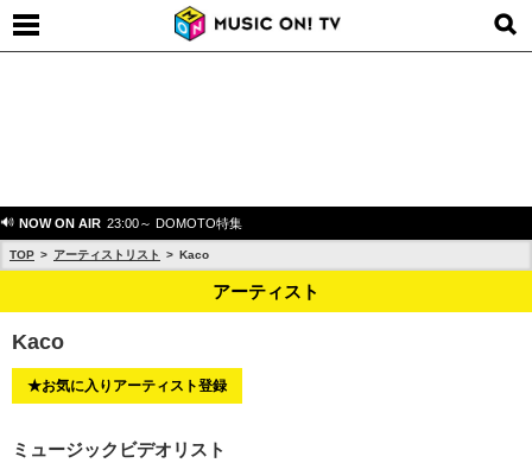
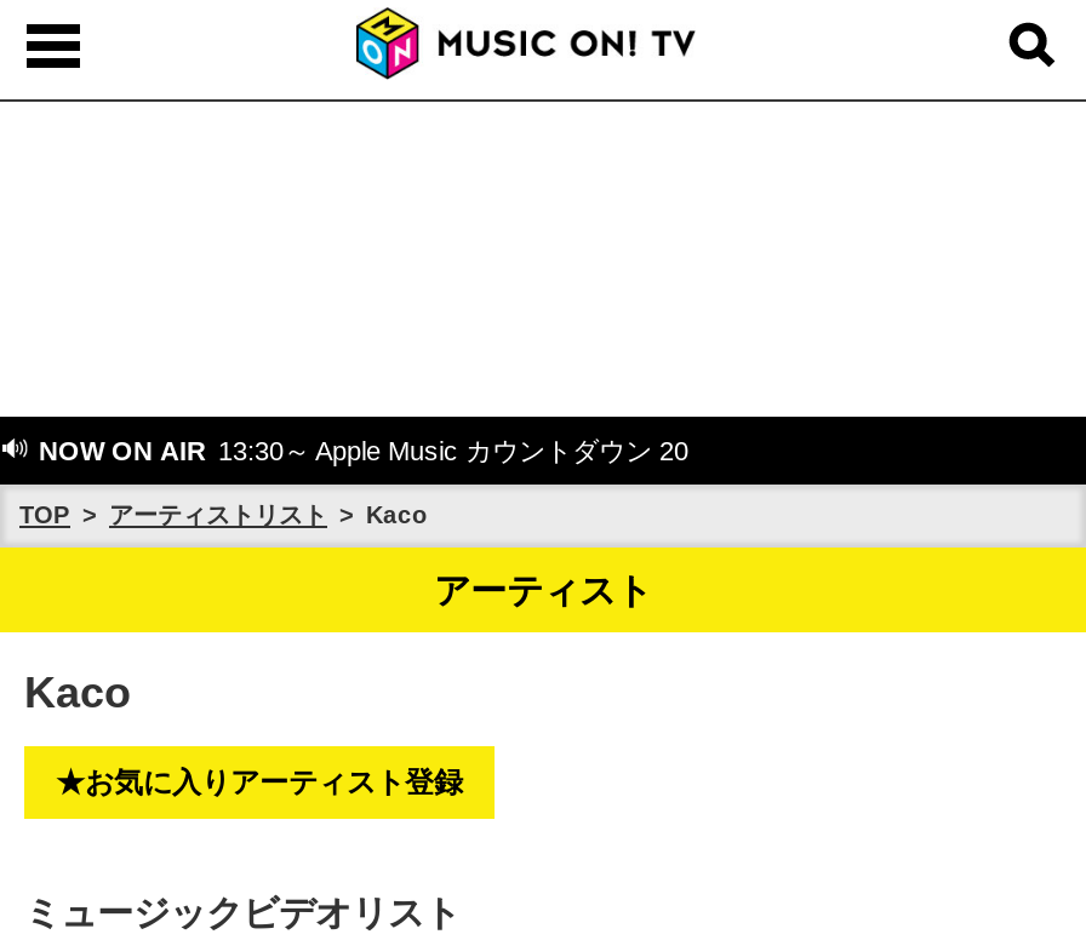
- NOW ON AIR 23:00～ DOMOTO特集
+ NOW ON AIR 13:30～ Apple Music カウントダウン 20
